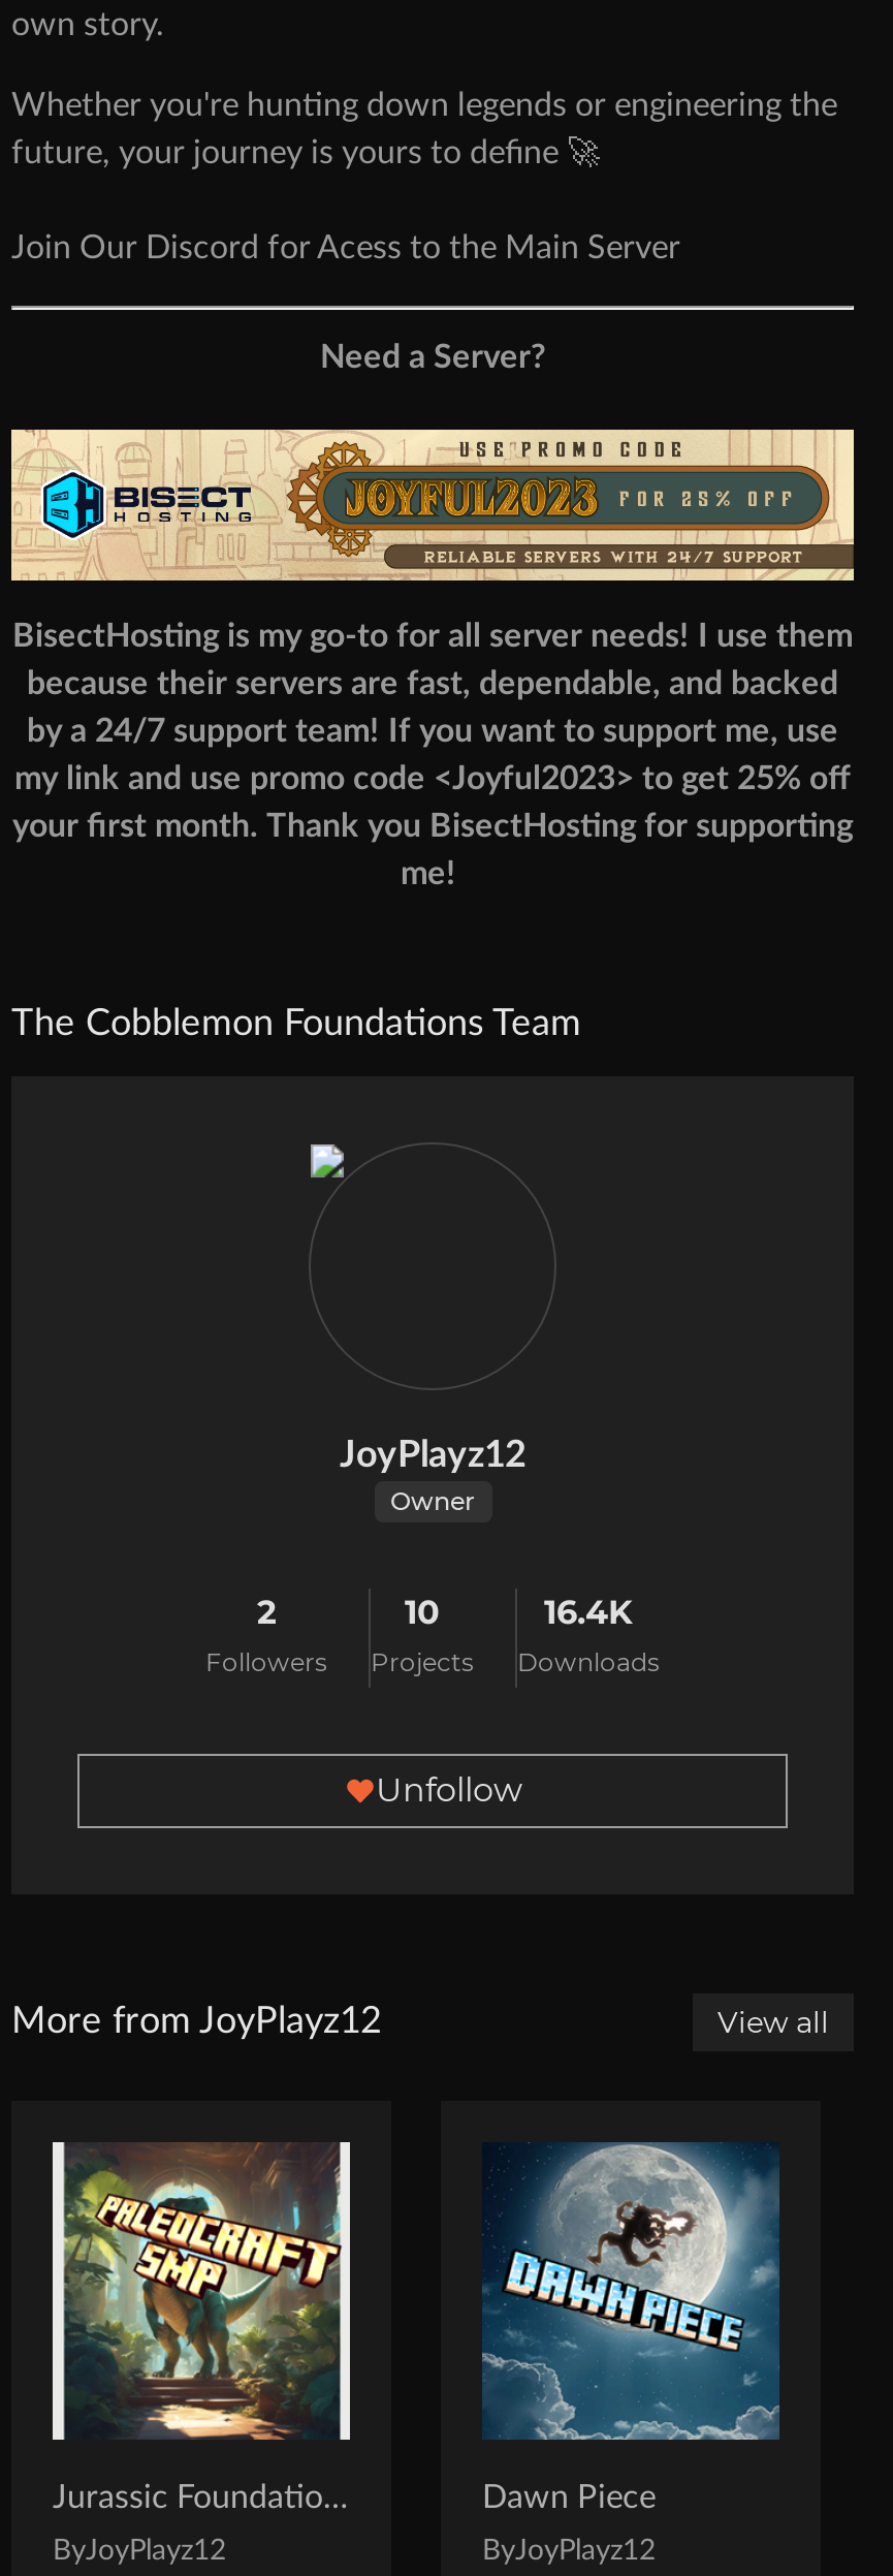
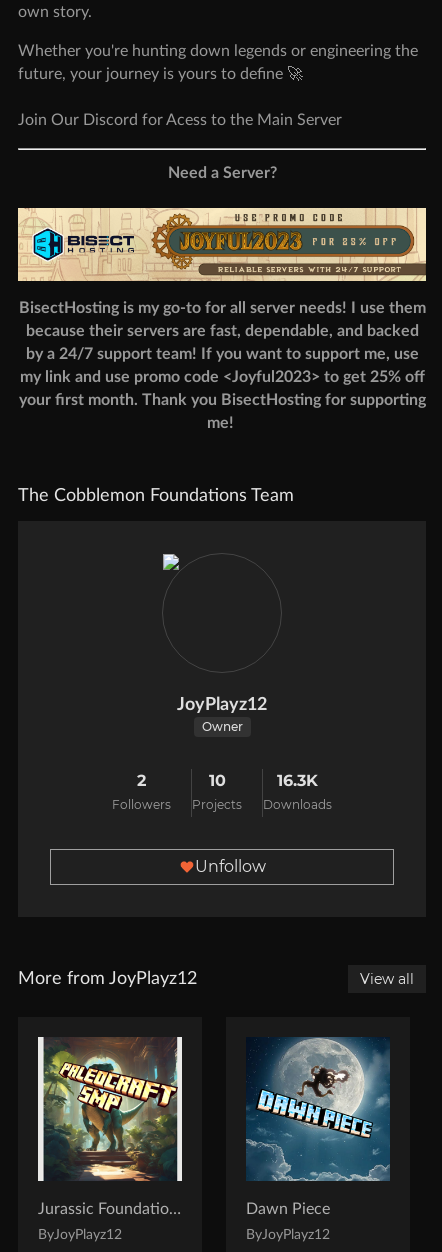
- 16.4K
+ 16.3K
